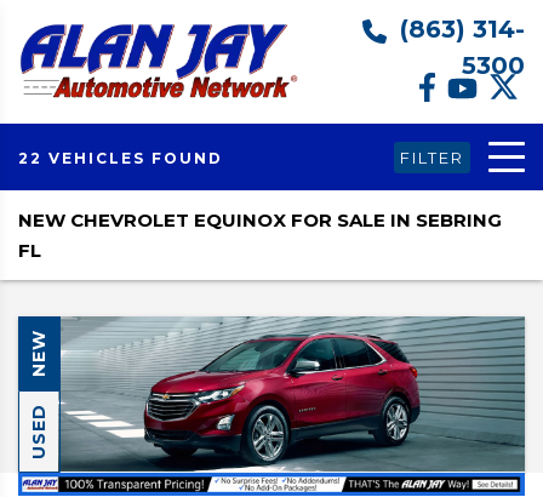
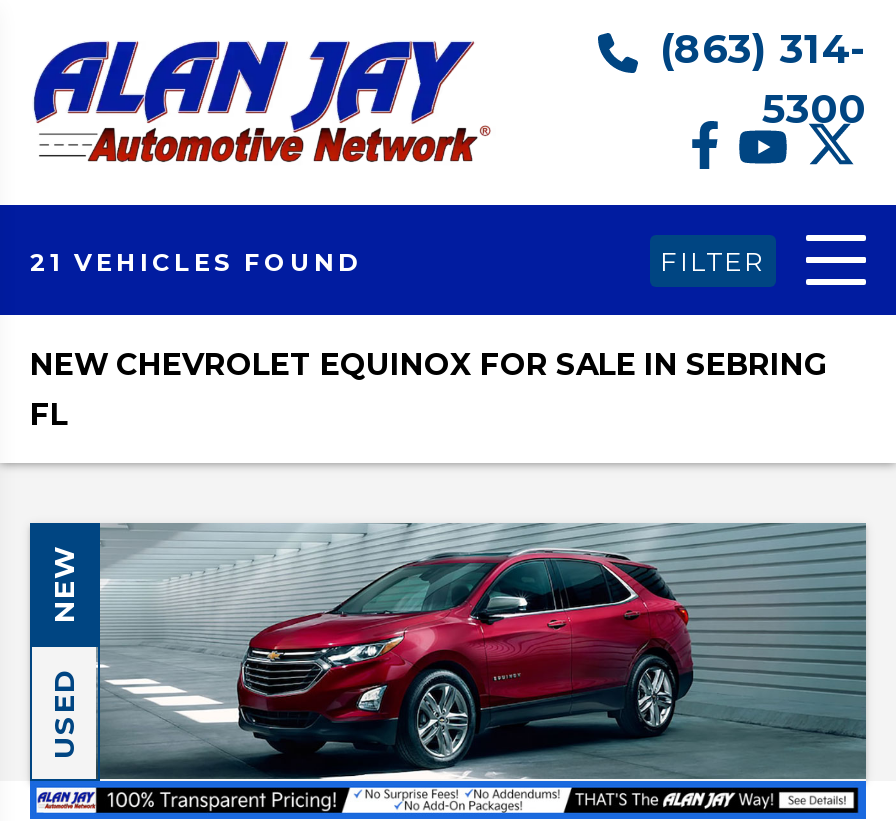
- 22 VEHICLES FOUND
+ 21 VEHICLES FOUND
